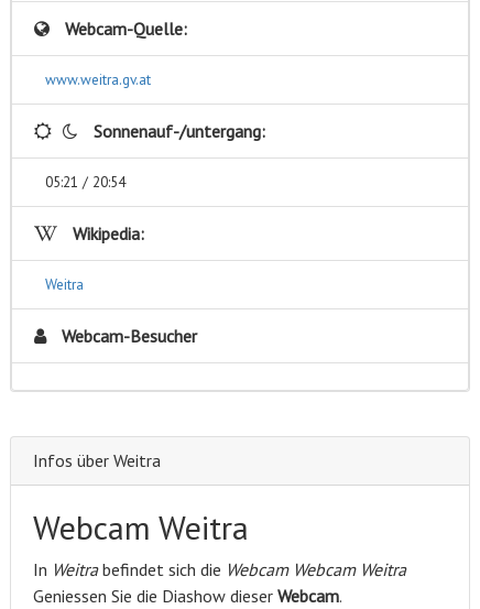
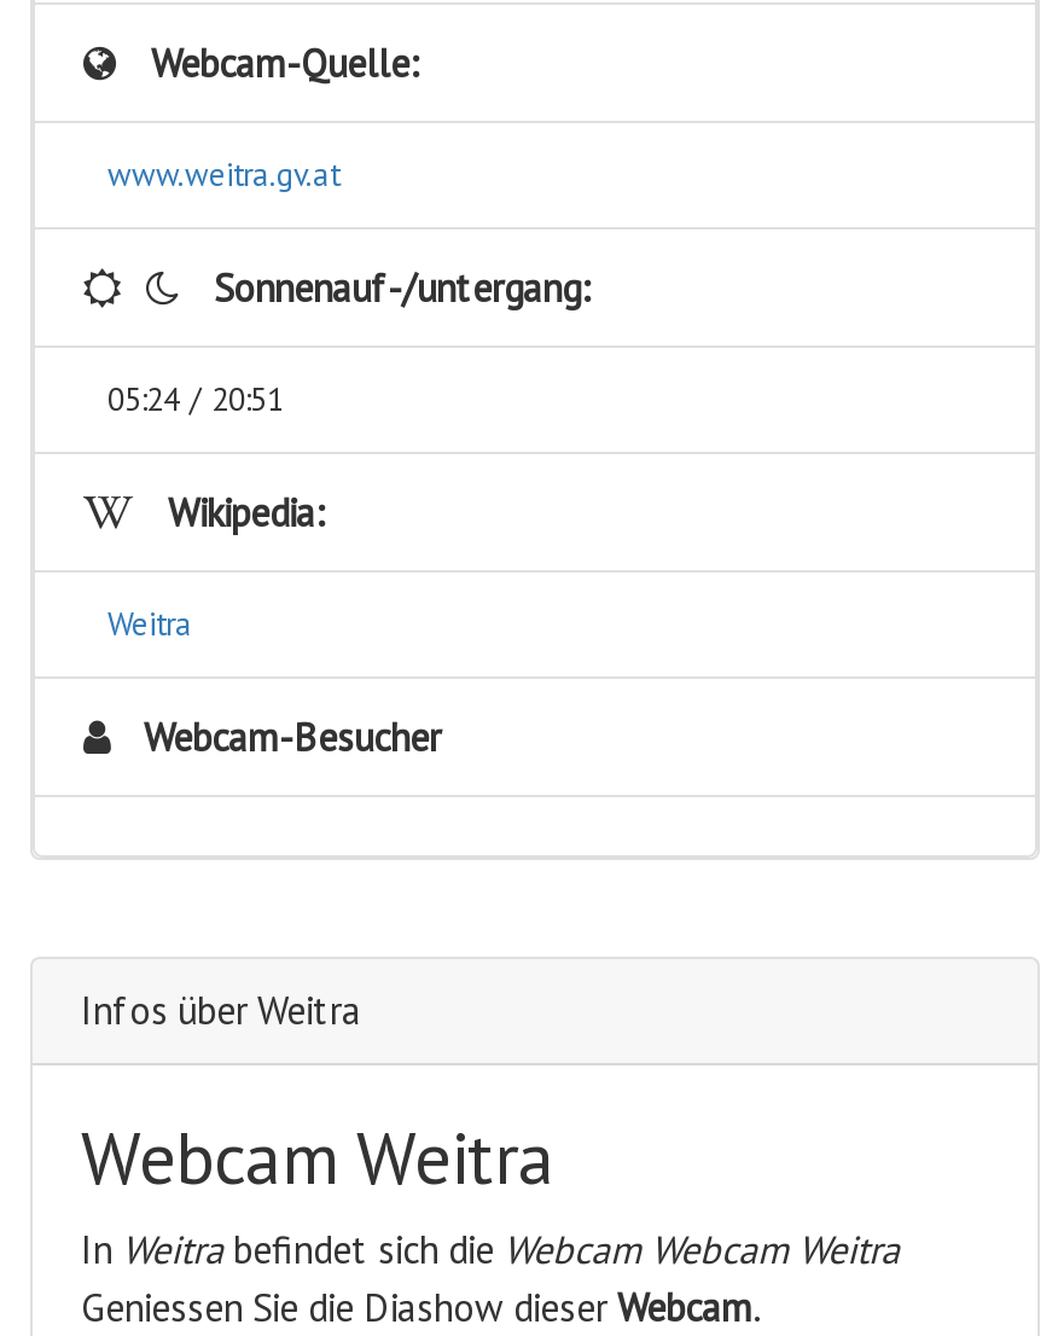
- 05:21 / 20:54
+ 05:24 / 20:51
